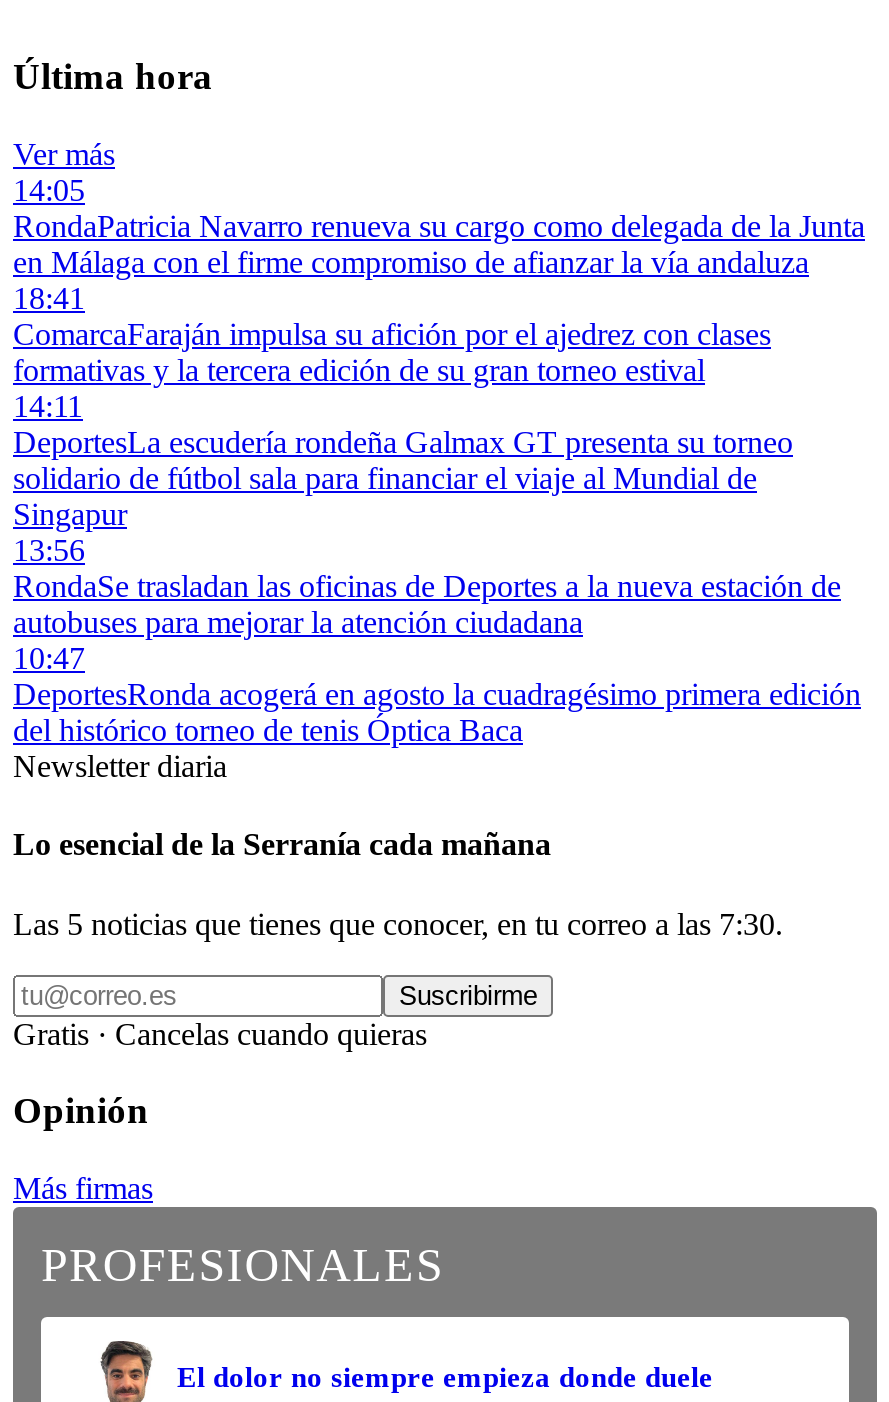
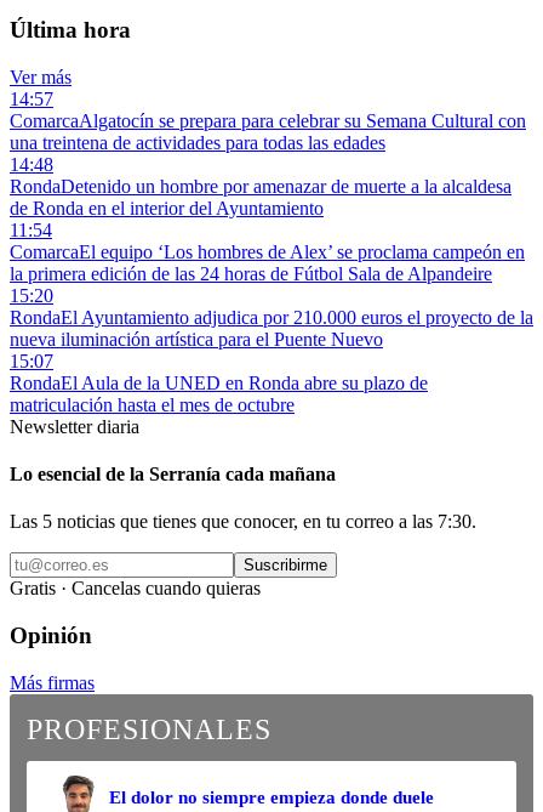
- 14:05
- RondaPatricia Navarro renueva su cargo como delegada de la Junta
- en Málaga con el firme compromiso de afianzar la vía andaluza
- 18:41
- ComarcaFaraján impulsa su afición por el ajedrez con clases
- formativas y la tercera edición de su gran torneo estival
- 14:11
- DeportesLa escudería rondeña Galmax GT presenta su torneo
- solidario de fútbol sala para financiar el viaje al Mundial de
- Singapur
- 13:56
- RondaSe trasladan las oficinas de Deportes a la nueva estación de
- autobuses para mejorar la atención ciudadana
- 10:47
- DeportesRonda acogerá en agosto la cuadragésimo primera edición
- del histórico torneo de tenis Óptica Baca
+ 14:57
+ ComarcaAlgatocín se prepara para celebrar su Semana Cultural con
+ una treintena de actividades para todas las edades
+ 14:48
+ RondaDetenido un hombre por amenazar de muerte a la alcaldesa
+ de Ronda en el interior del Ayuntamiento
+ 11:54
+ ComarcaEl equipo ‘Los hombres de Alex’ se proclama campeón en
+ la primera edición de las 24 horas de Fútbol Sala de Alpandeire
+ 15:20
+ RondaEl Ayuntamiento adjudica por 210.000 euros el proyecto de la
+ nueva iluminación artística para el Puente Nuevo
+ 15:07
+ RondaEl Aula de la UNED en Ronda abre su plazo de
+ matriculación hasta el mes de octubre
